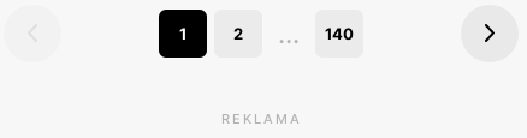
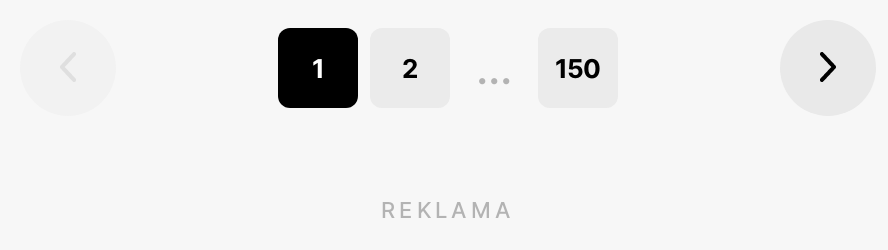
- 140
+ 150
